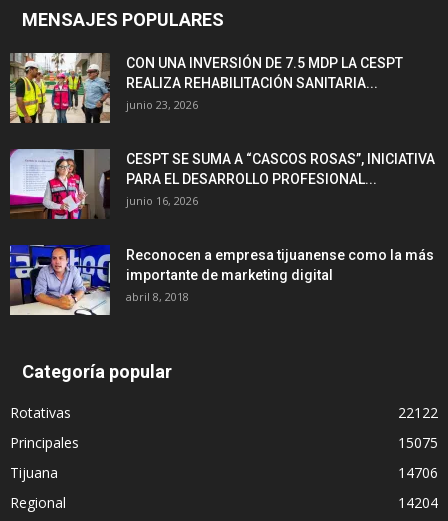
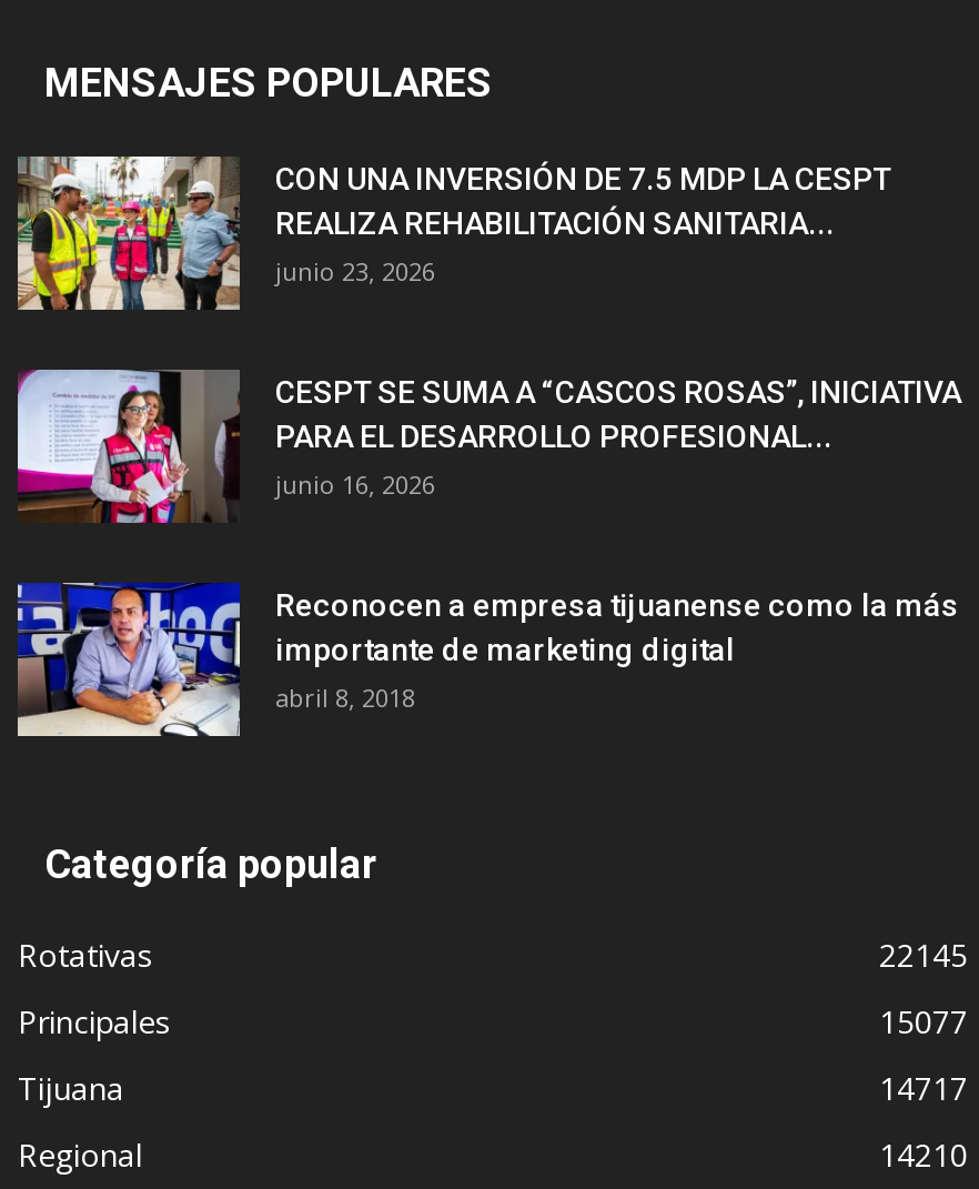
- 22122
+ 22145

- 15075
+ 15077

- 14706
+ 14717

- 14204
+ 14210
